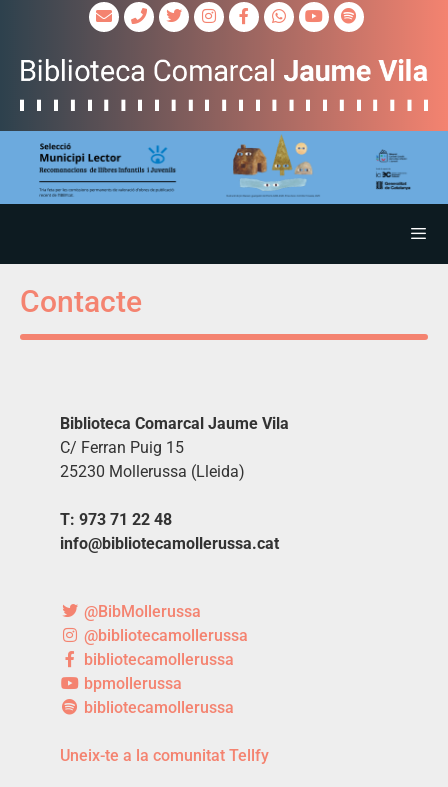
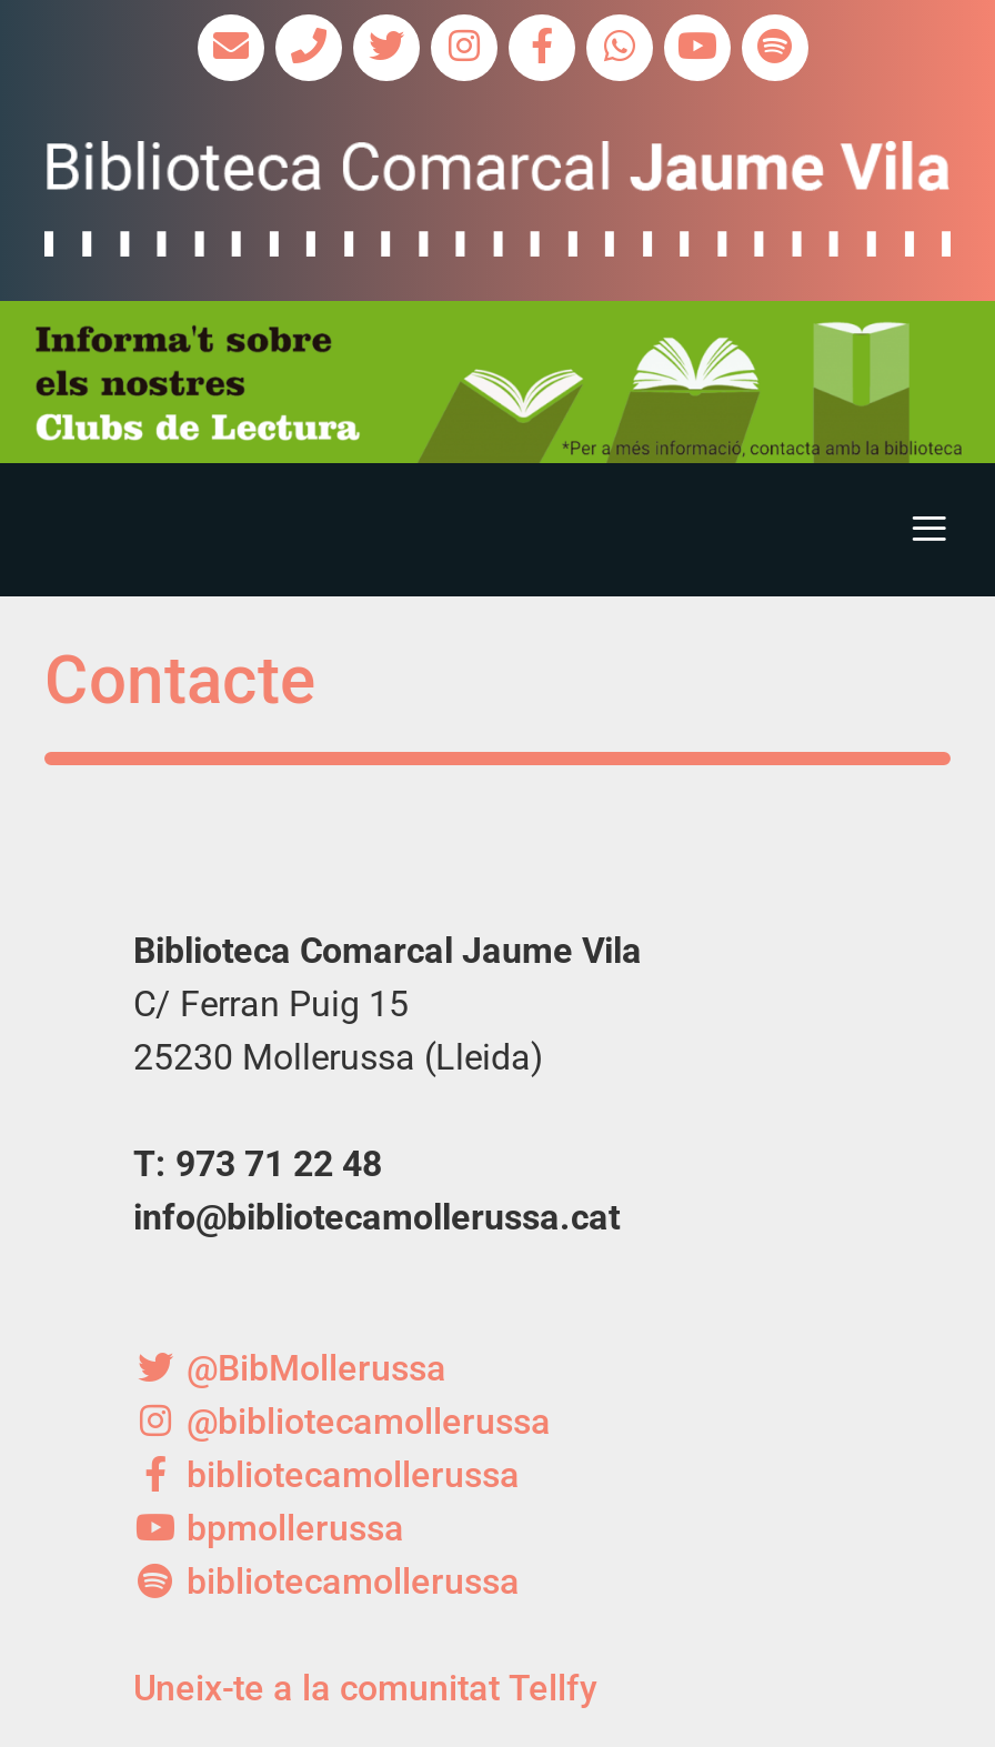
- [image]
+ [image]
